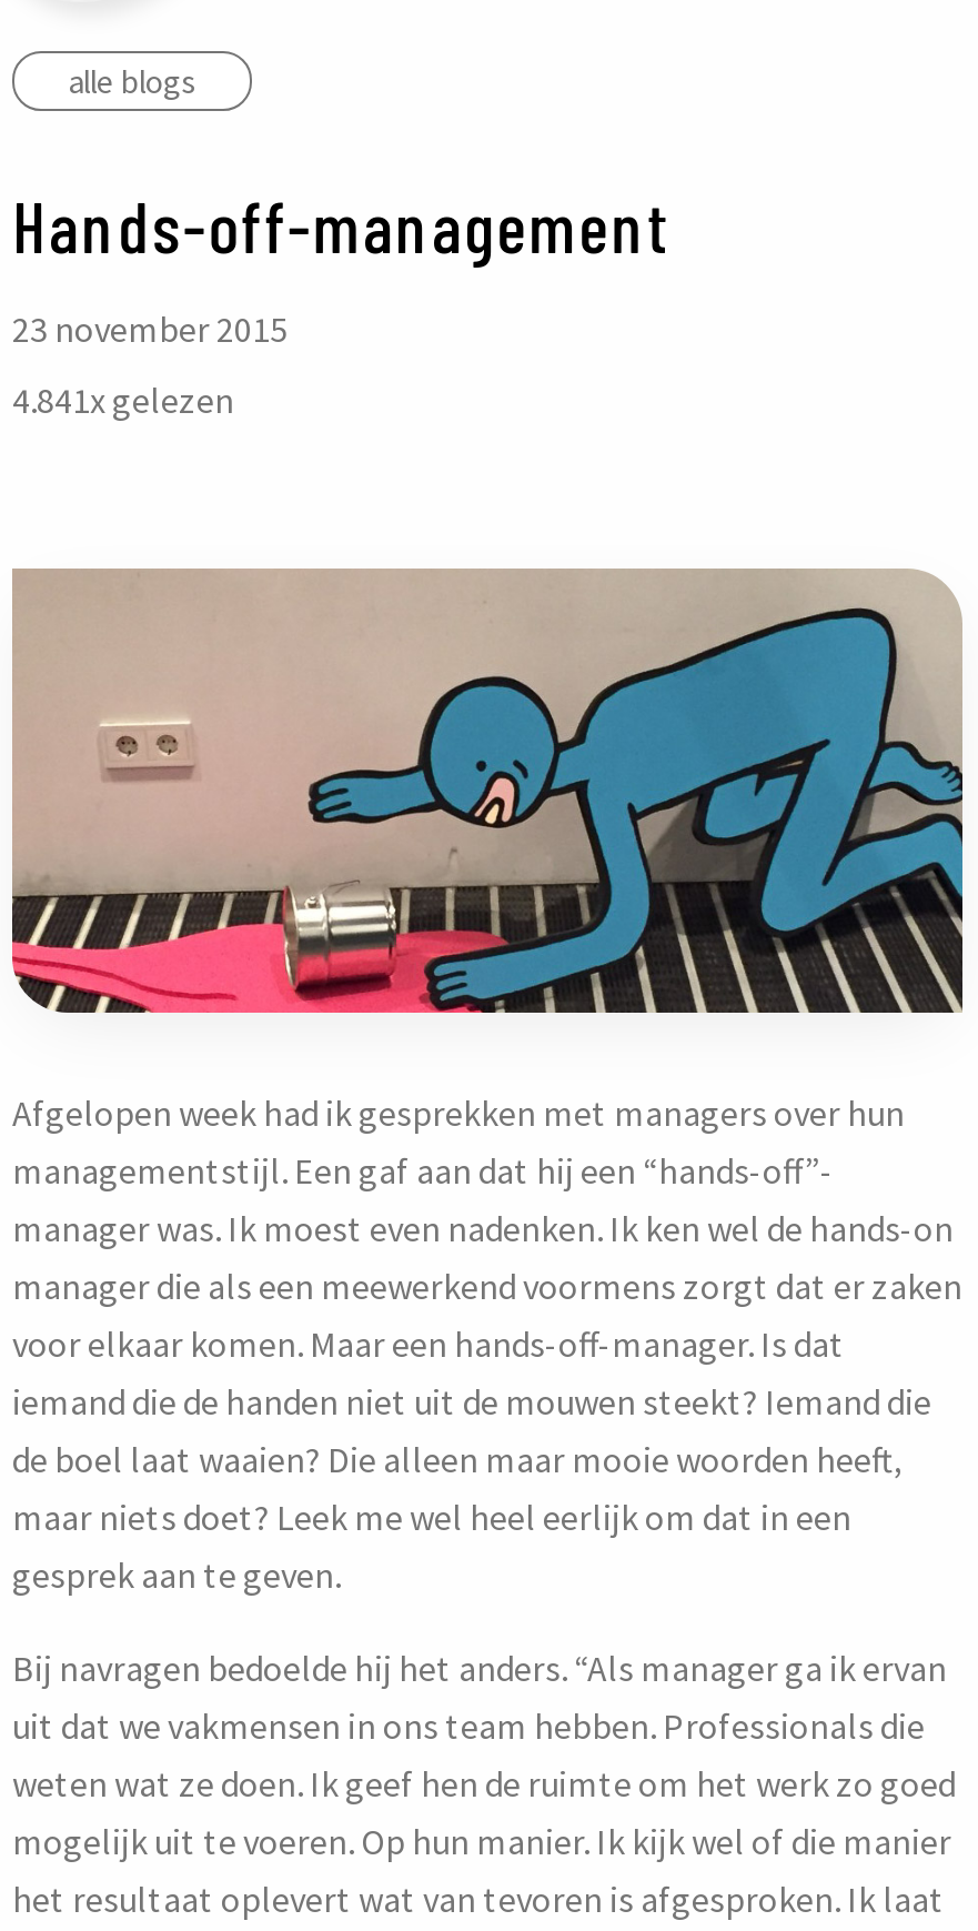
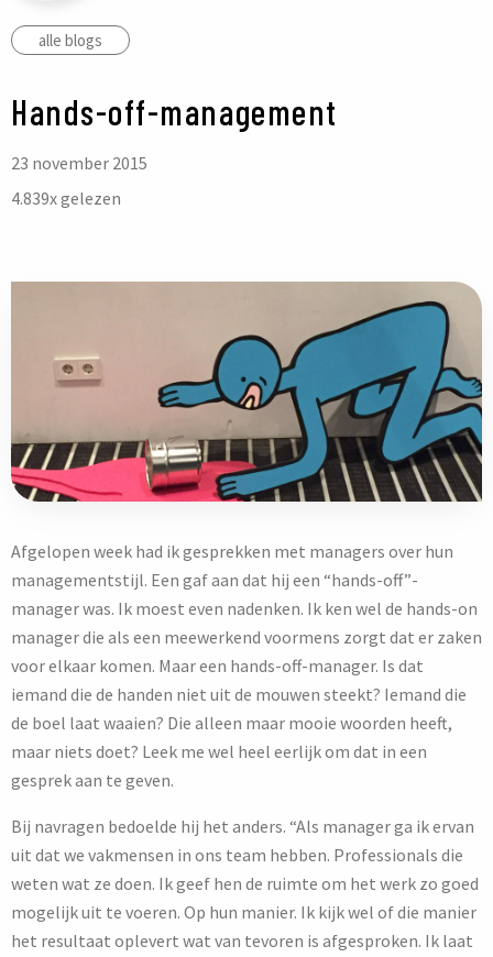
- 4.841 x gelezen
+ 4.839 x gelezen
